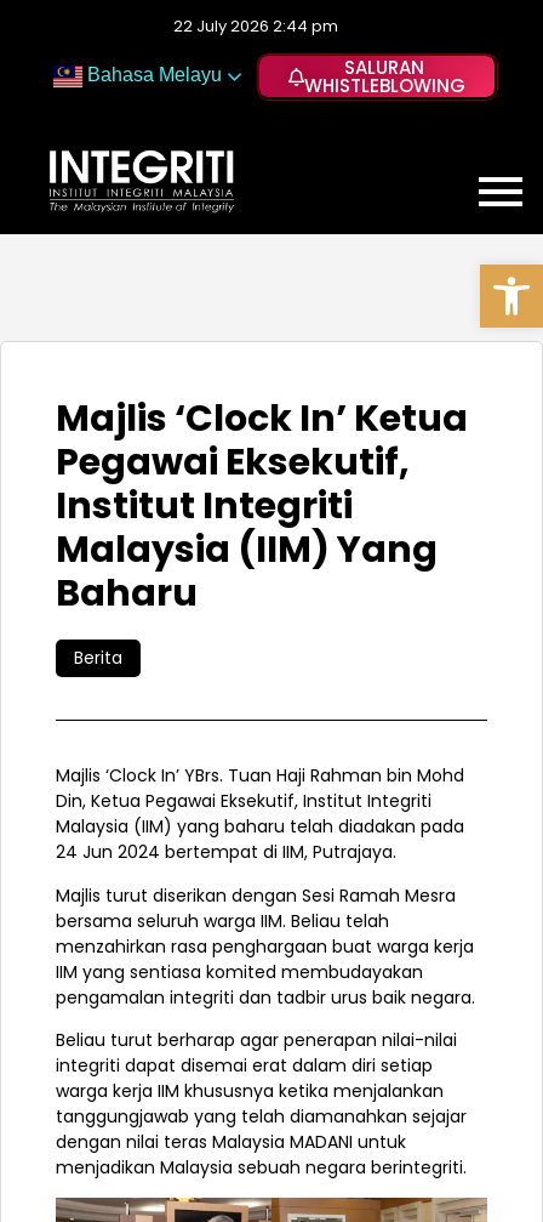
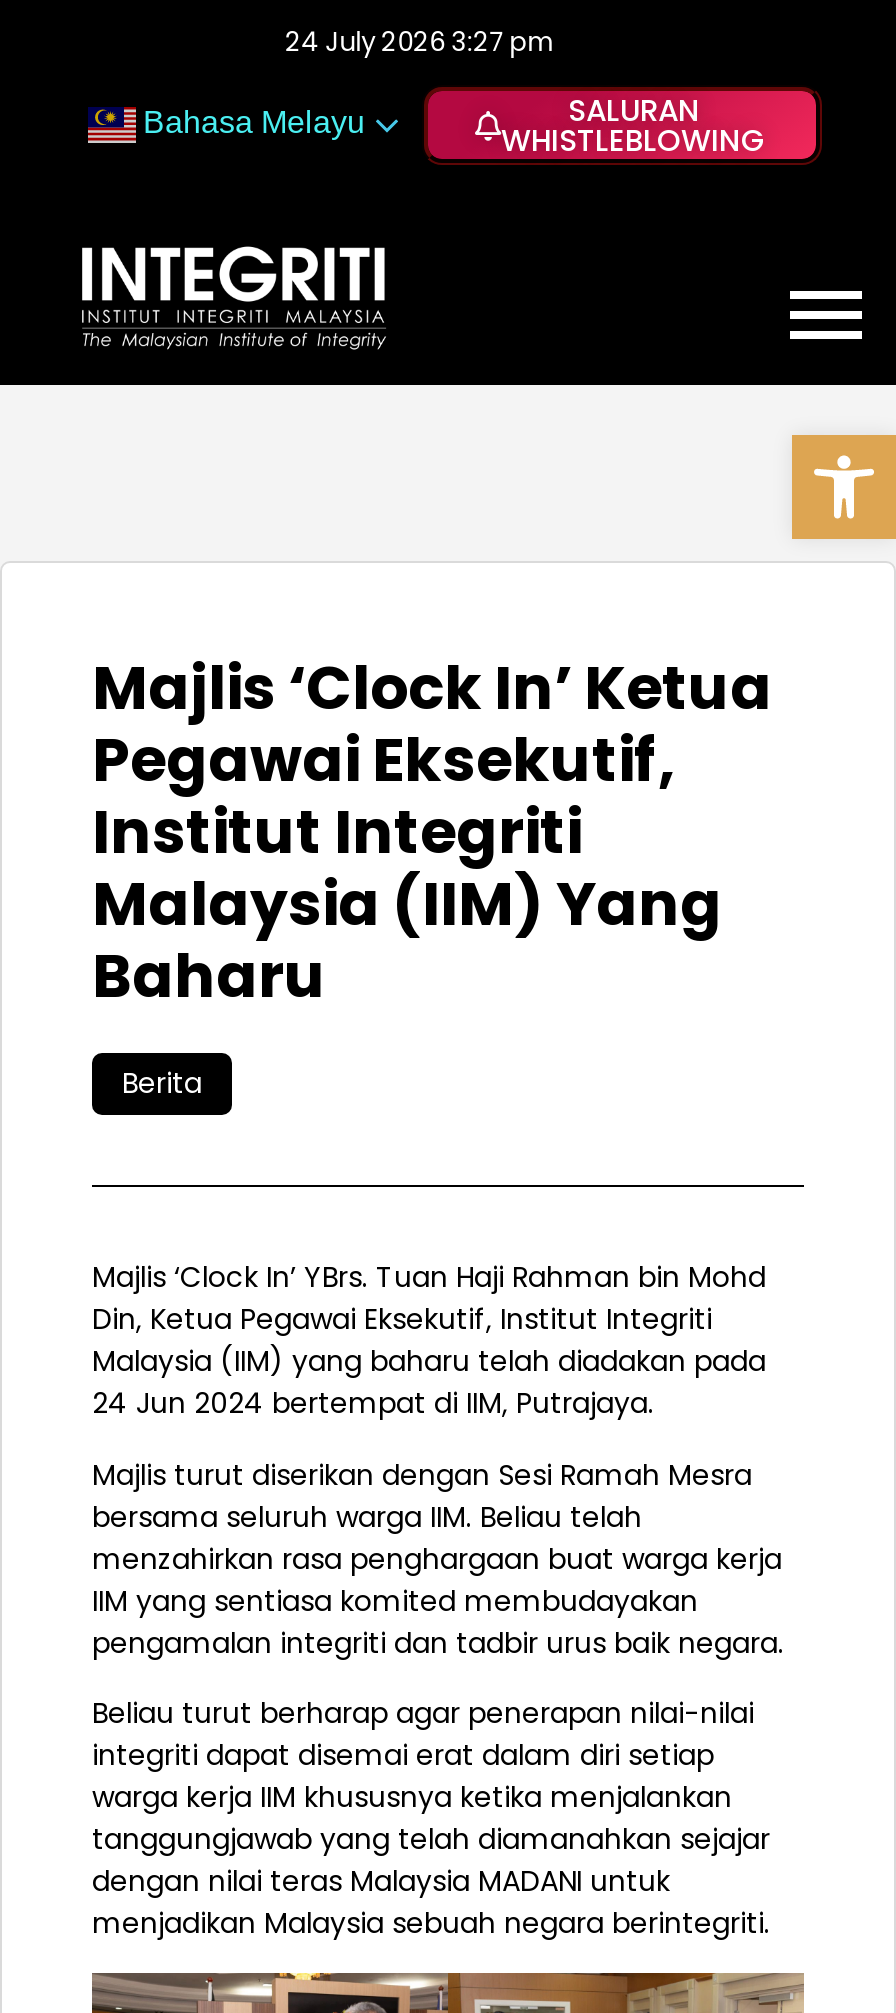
- 22 July 2026 2:44 pm
+ 24 July 2026 3:27 pm
